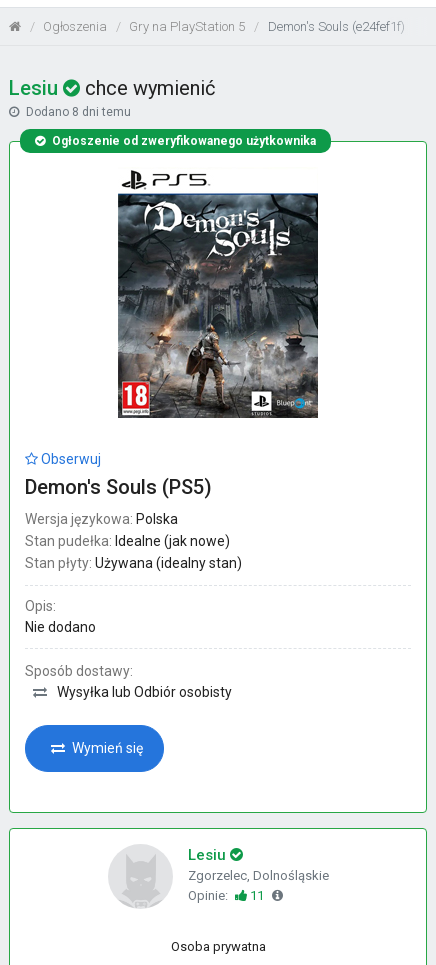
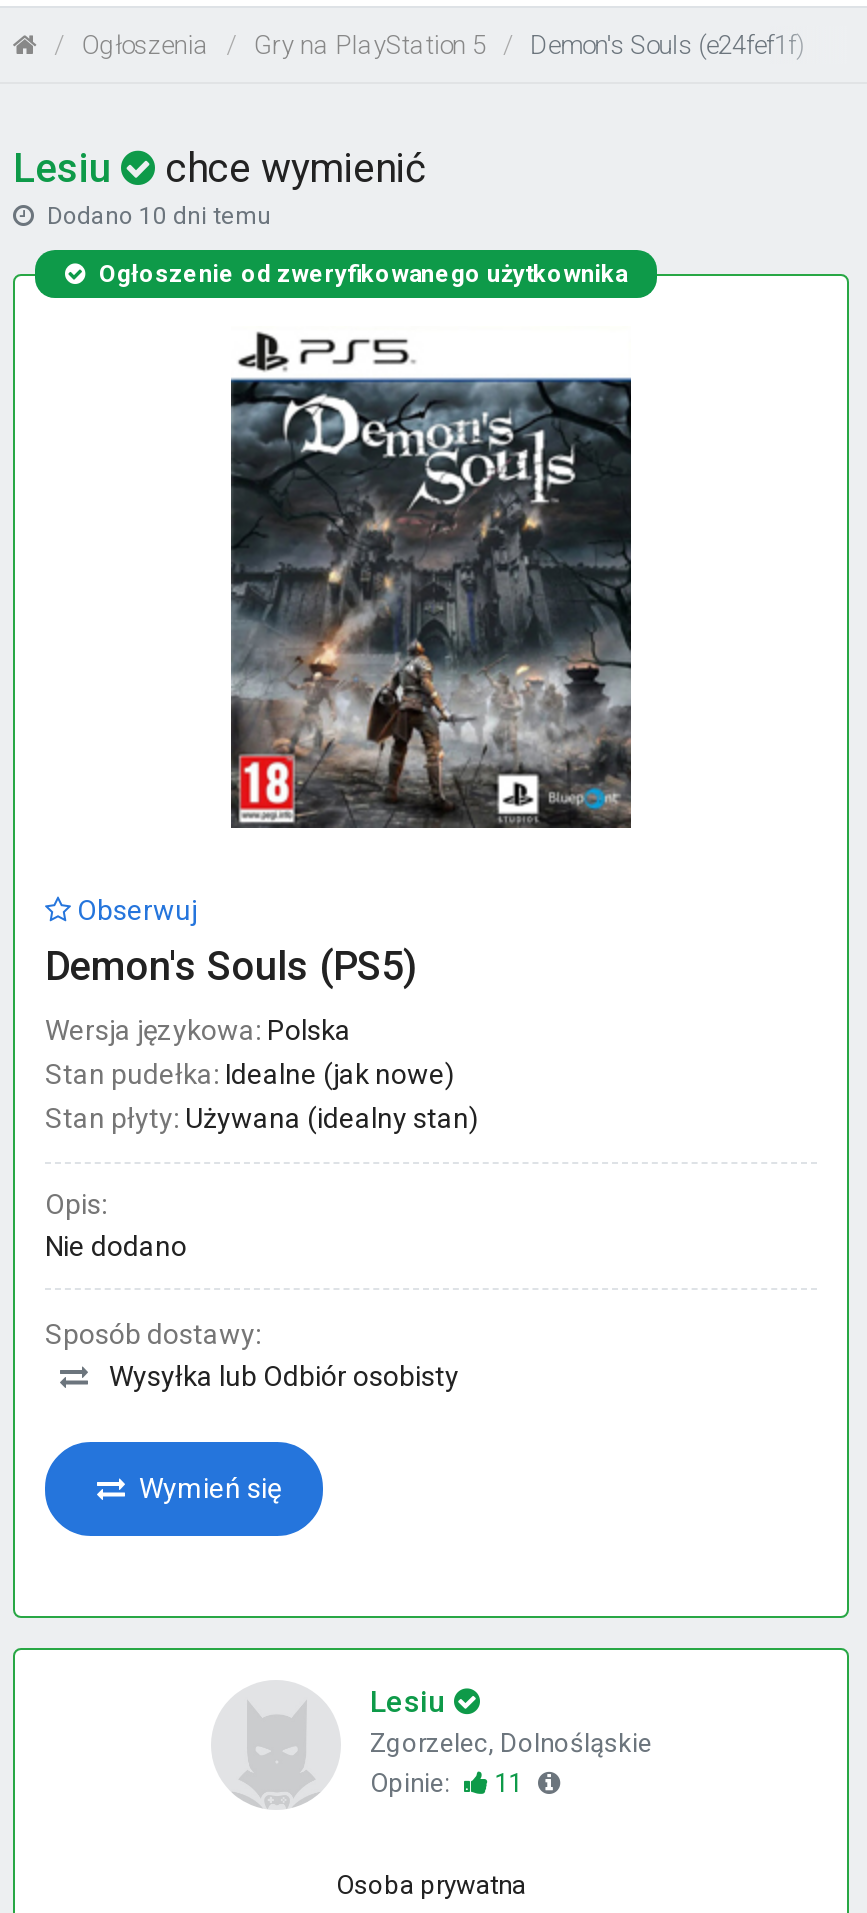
- Dodano 8 dni temu
+ Dodano 10 dni temu
